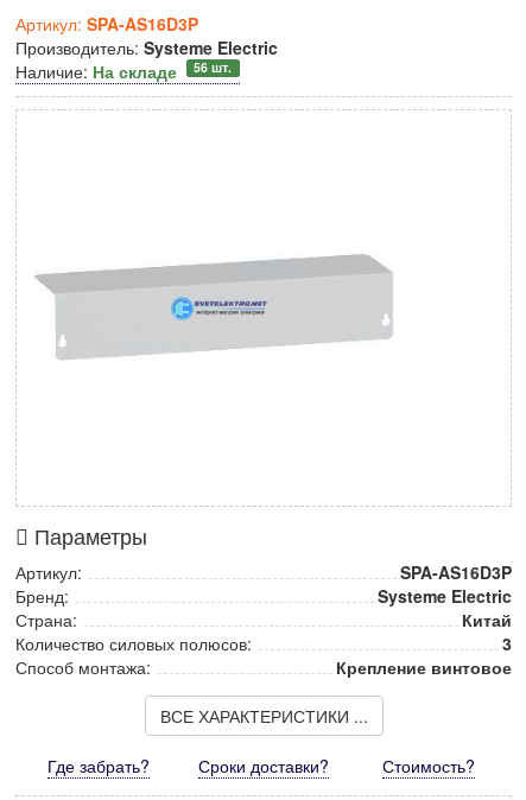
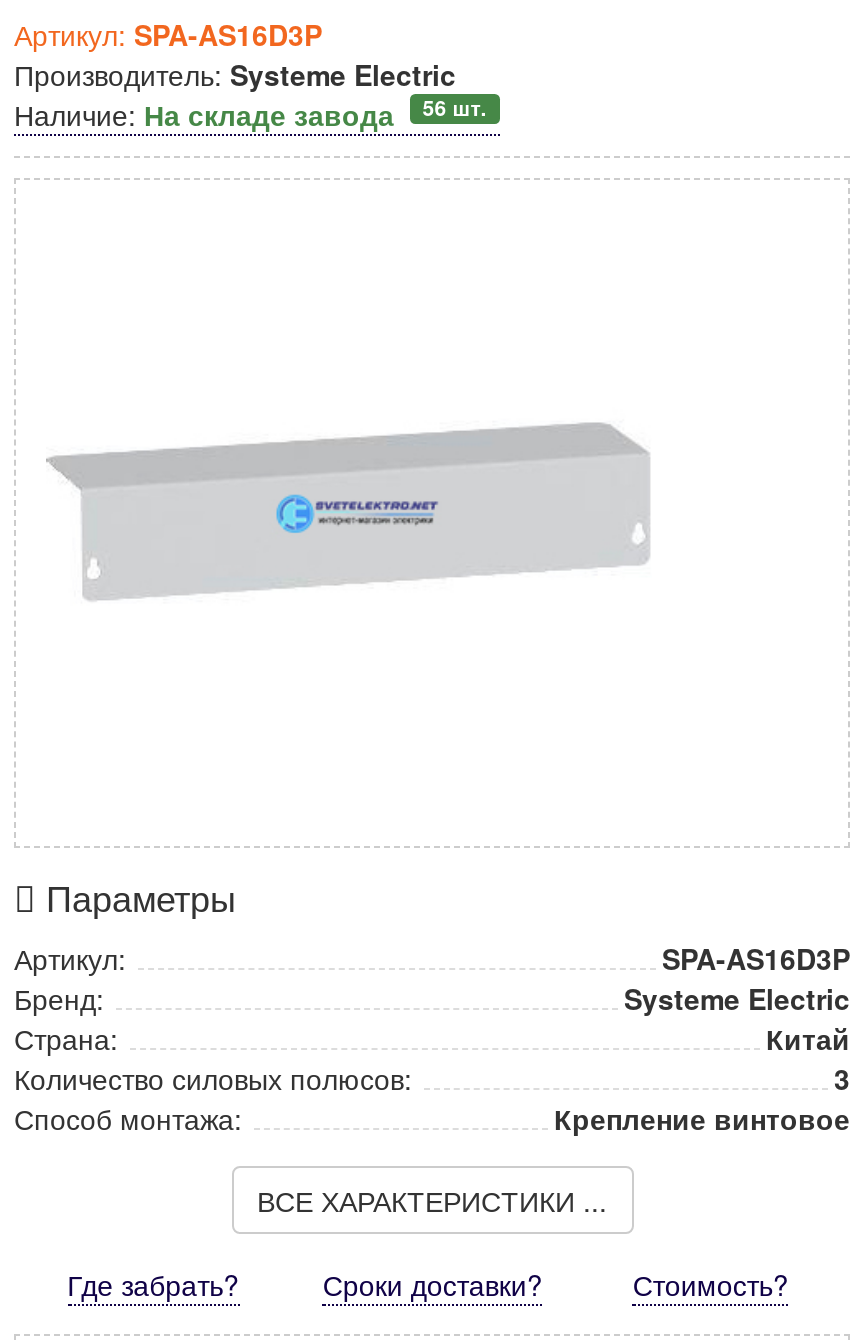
- Наличие: На складе
+ Наличие: На складе завода
